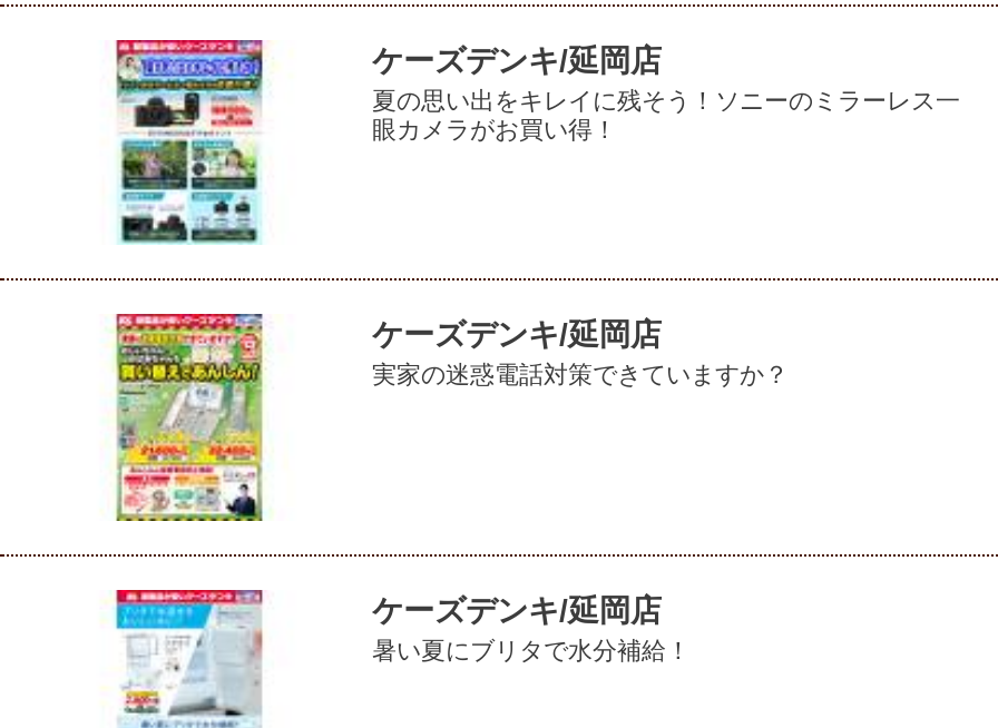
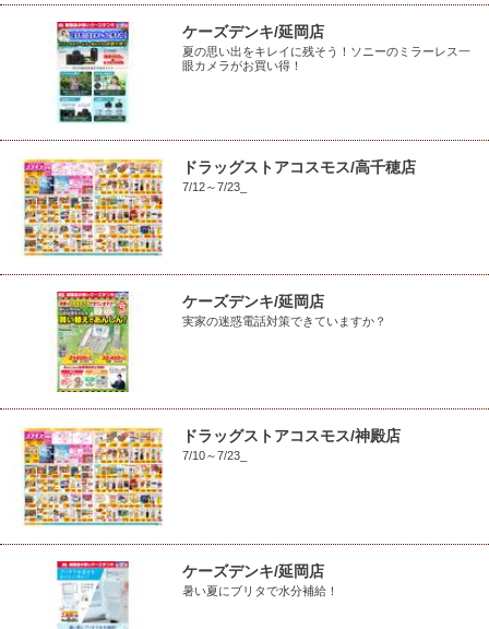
+ [image]
+ ドラッグストアコスモス/高千穂店
+ 7/12～7/23_

+ [image]
+ ドラッグストアコスモス/神殿店
+ 7/10～7/23_
